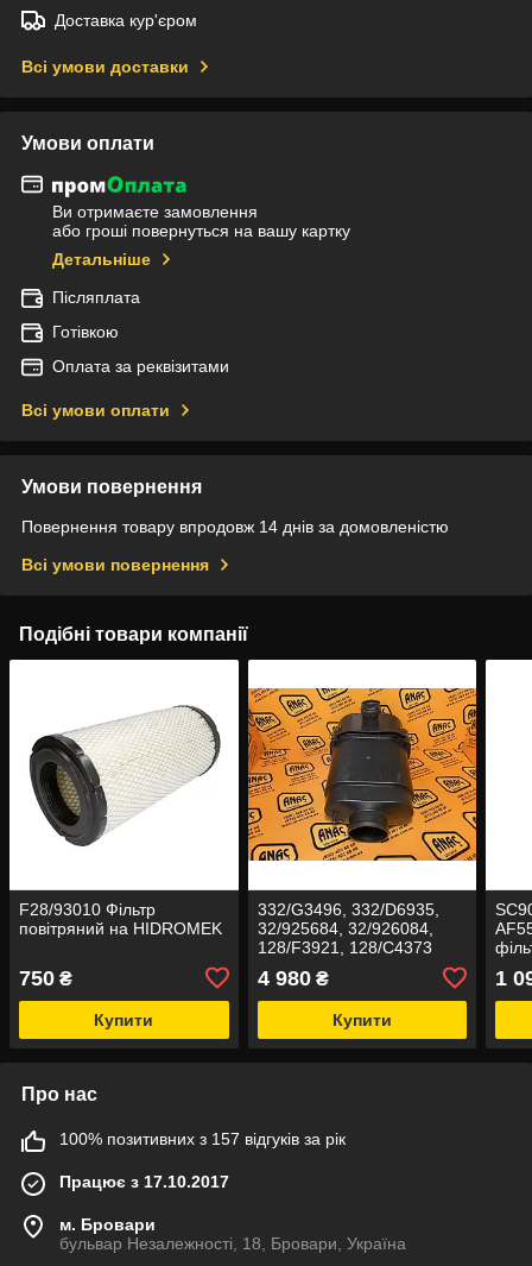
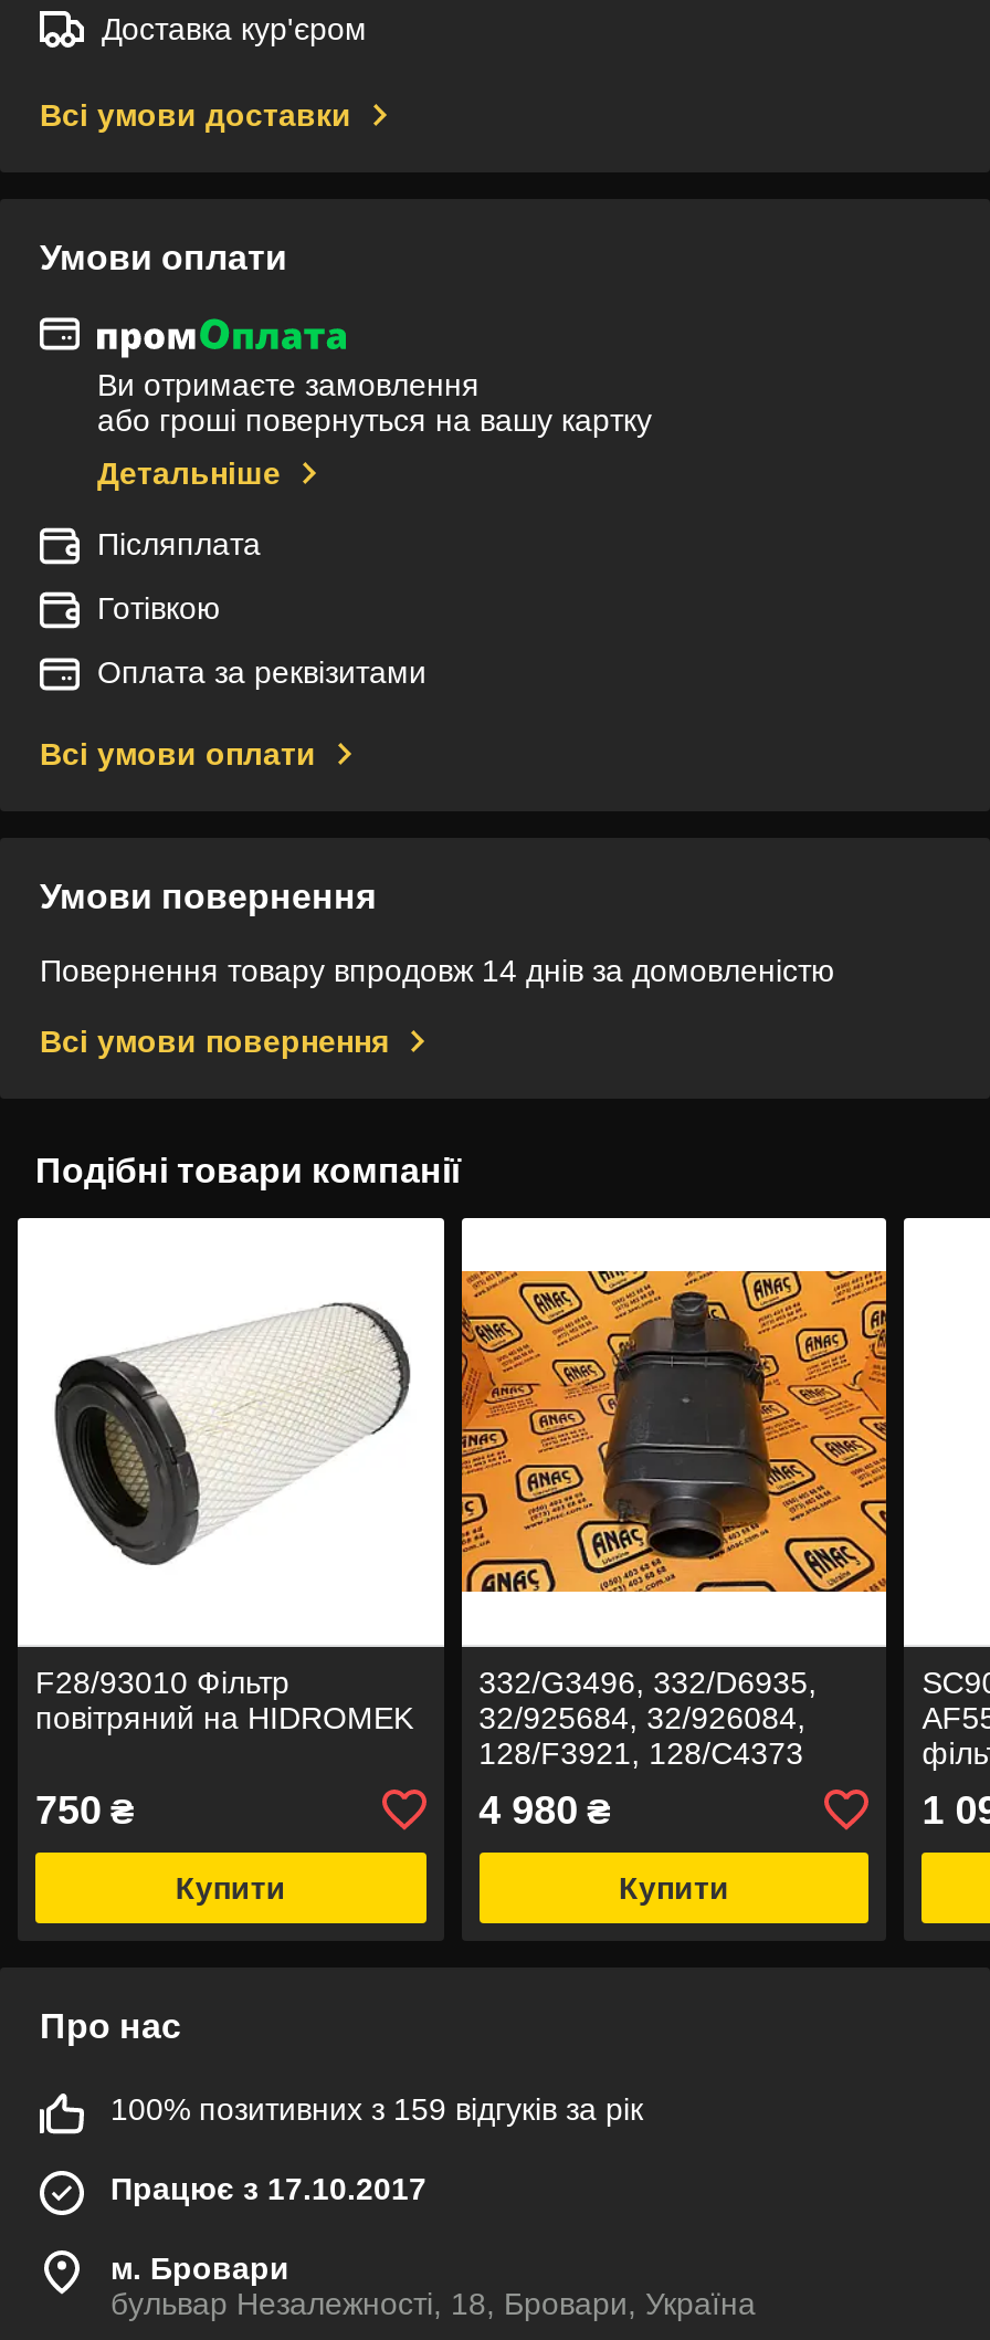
- 100% позитивних з 157 відгуків за рік
+ 100% позитивних з 159 відгуків за рік
